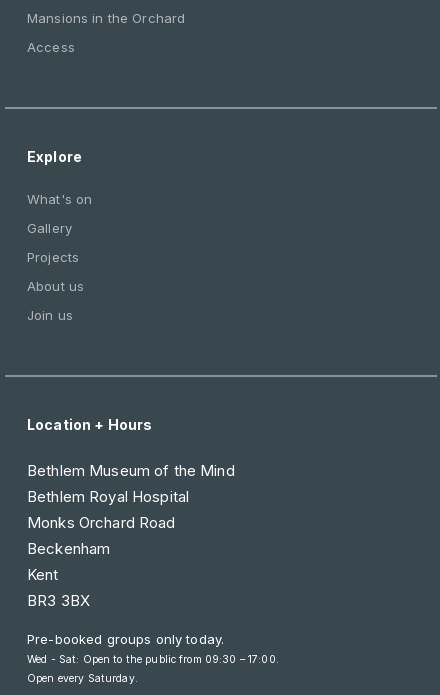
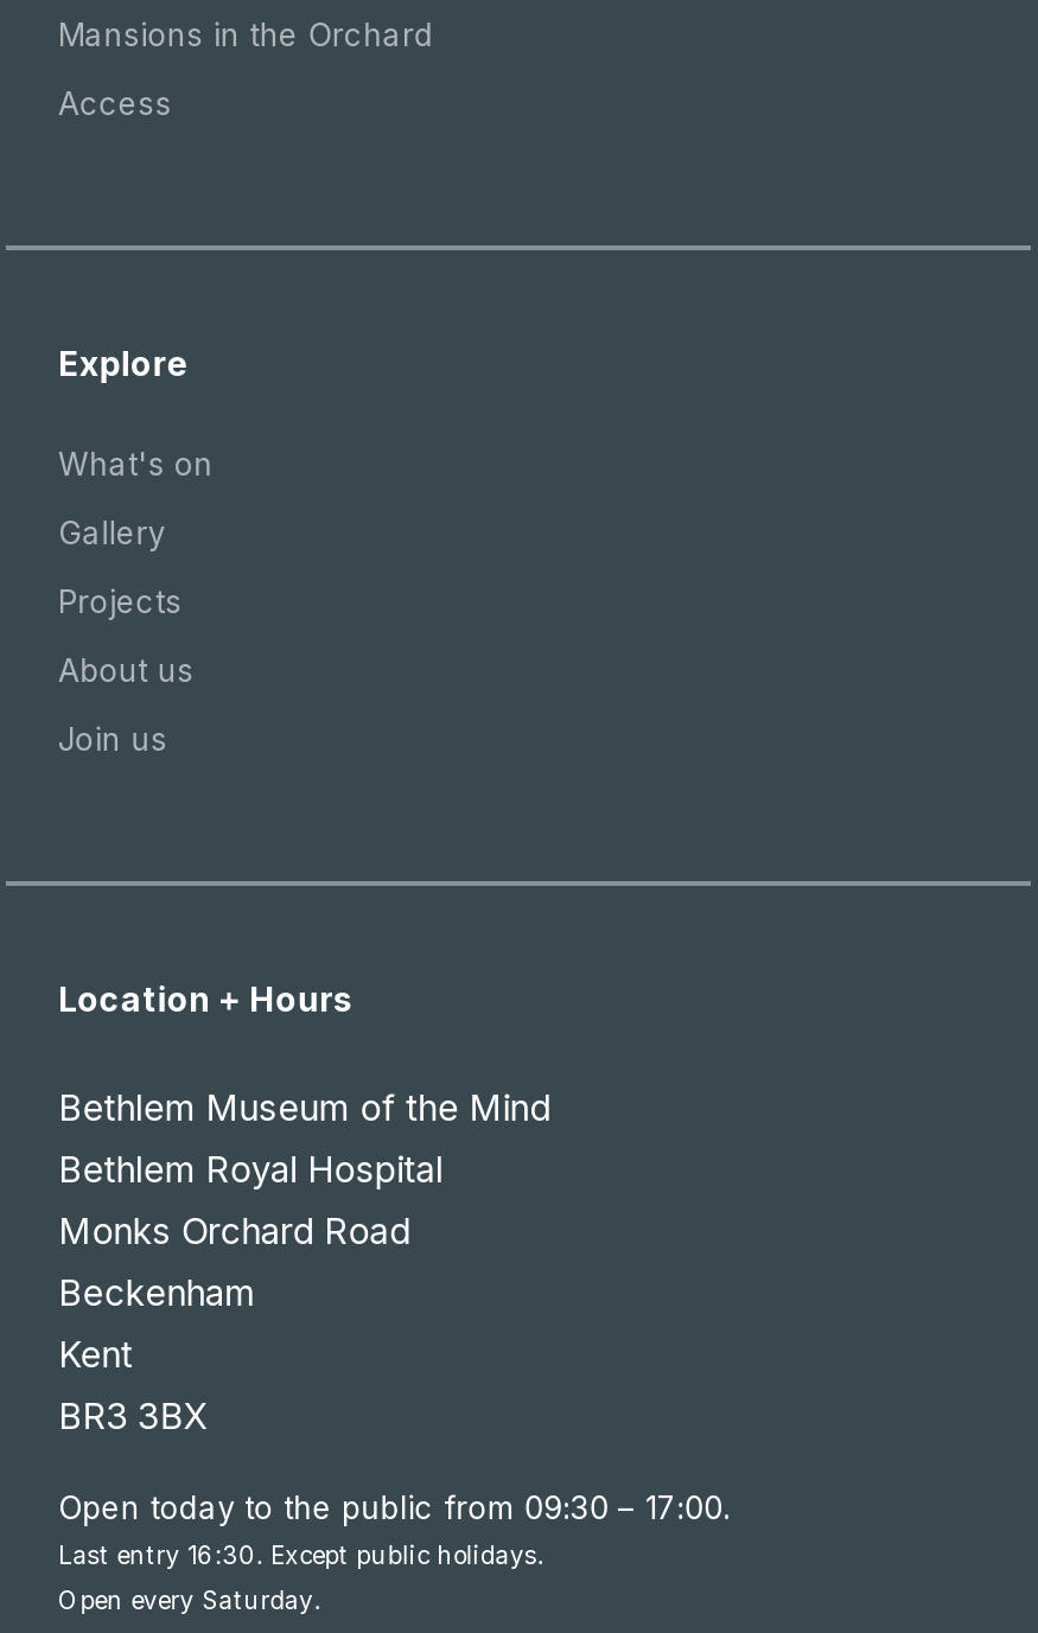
- Pre-booked groups only today.
- Wed - Sat: Open to the public from 09:30 – 17:00.
+ Open today to the public from 09:30 – 17:00.
+ Last entry 16:30. Except public holidays.
